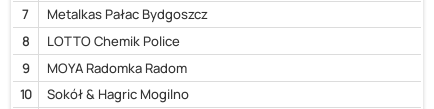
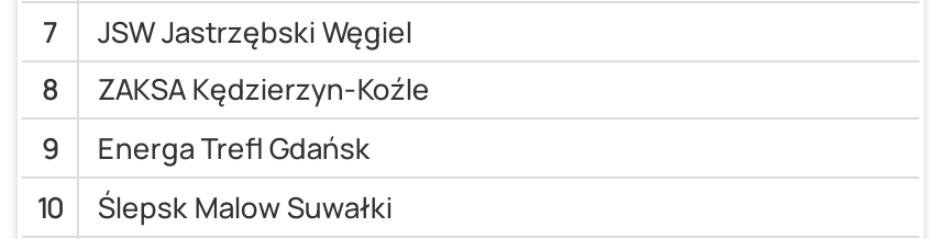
- Metalkas Pałac Bydgoszcz
+ JSW Jastrzębski Węgiel

- LOTTO Chemik Police
+ ZAKSA Kędzierzyn-Koźle

- MOYA Radomka Radom
+ Energa Trefl Gdańsk

- Sokół & Hagric Mogilno
+ Ślepsk Malow Suwałki
